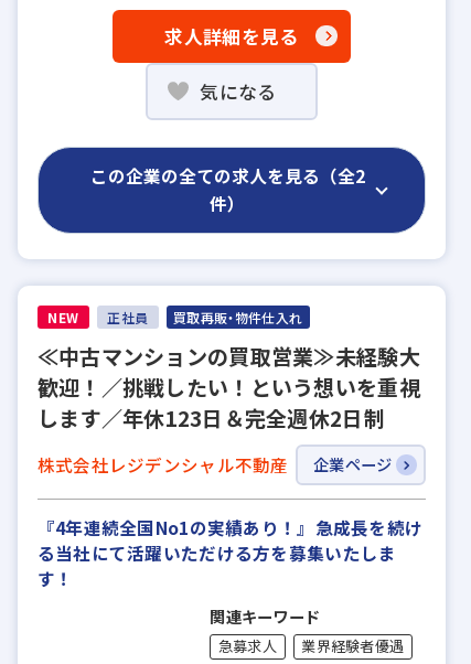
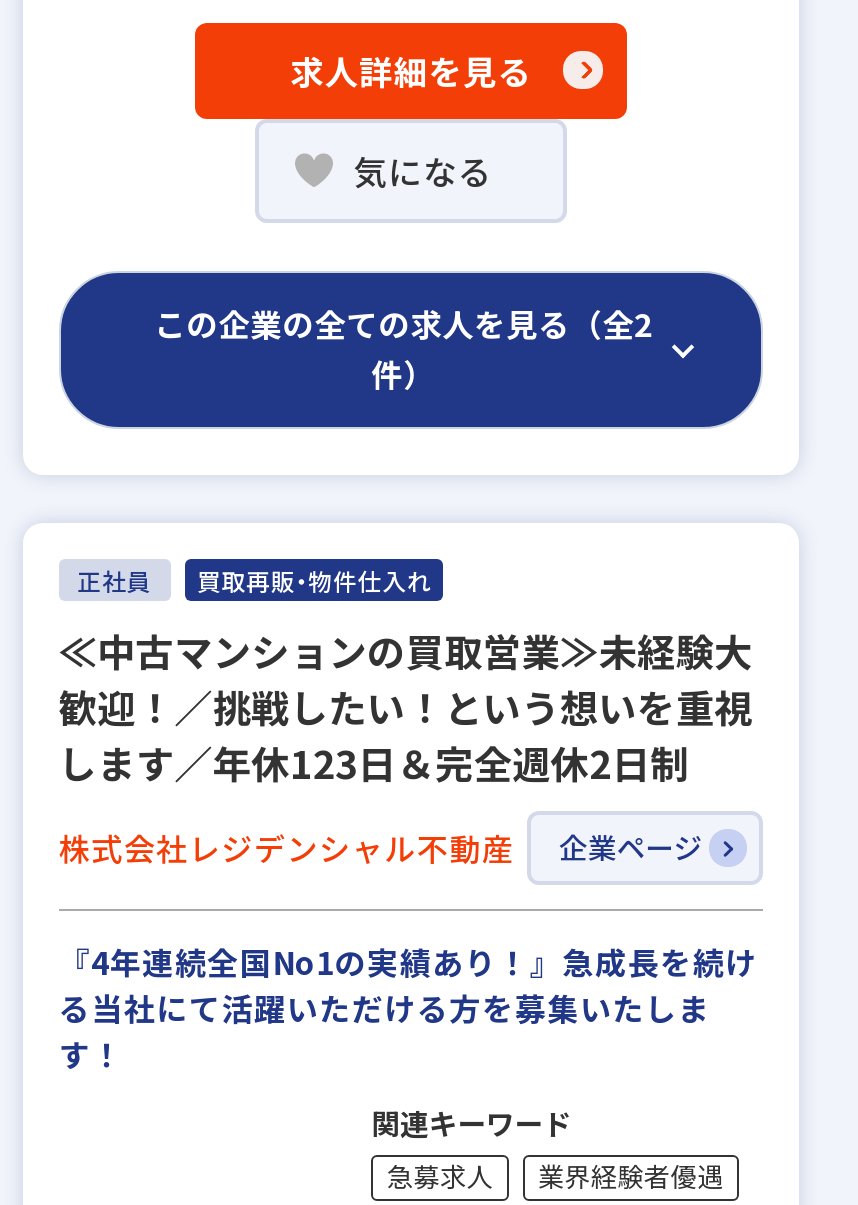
- NEW
